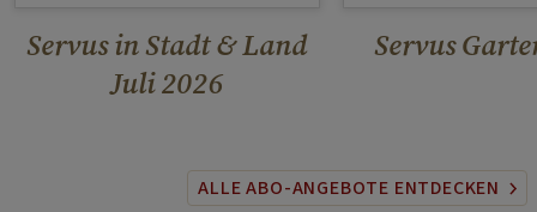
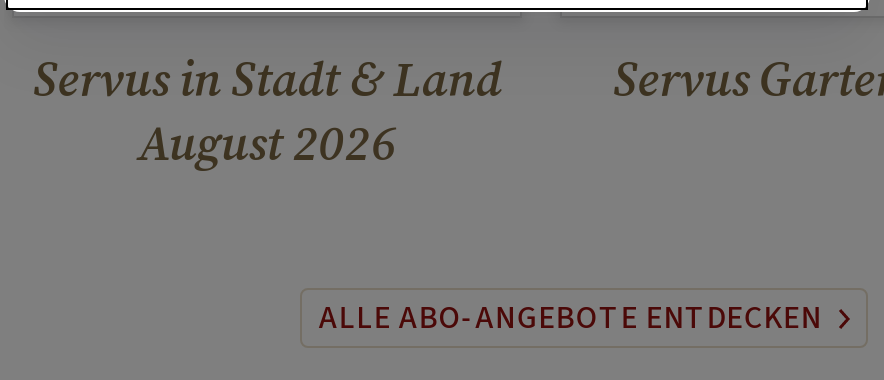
- Juli 2026
+ August 2026
